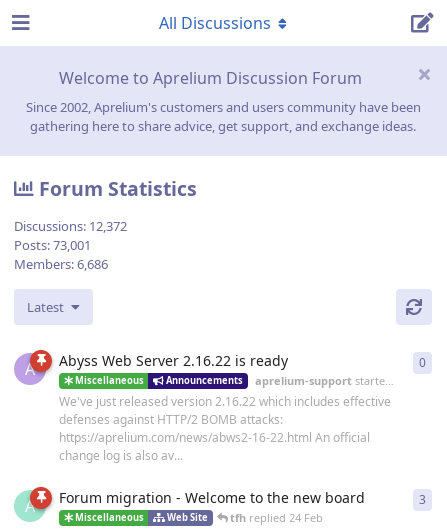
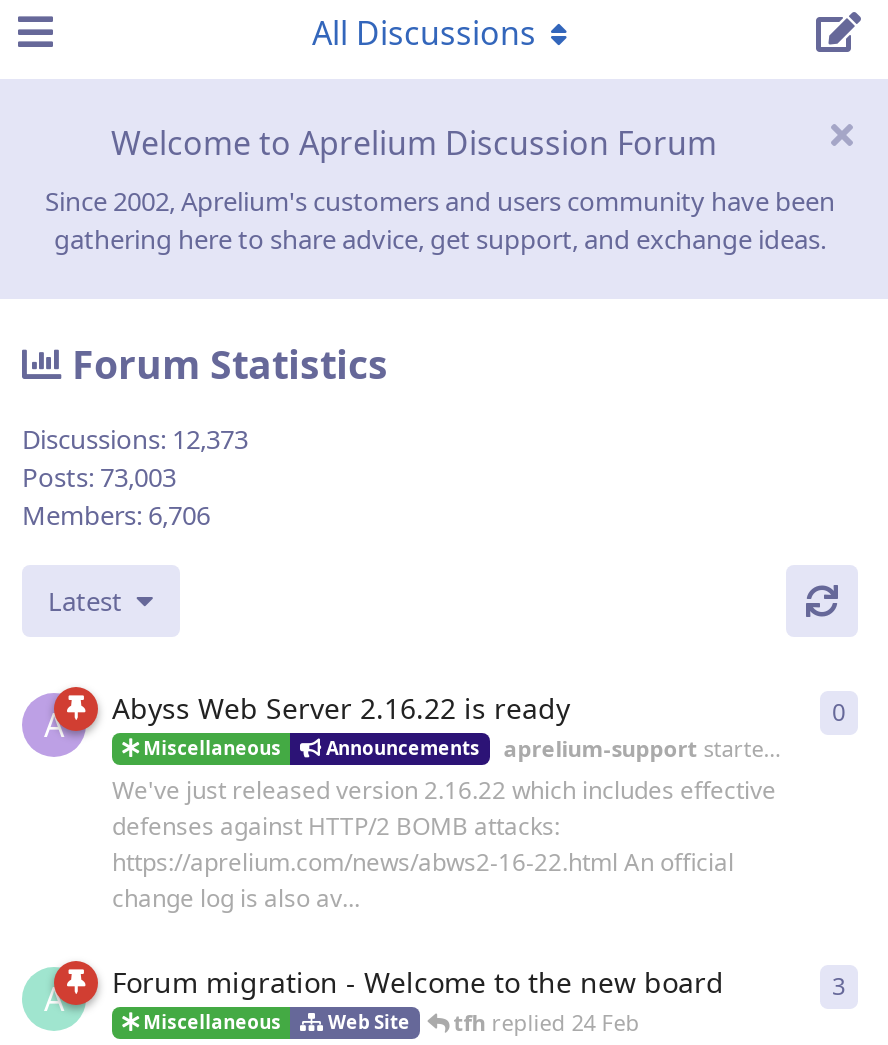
- Discussions: 12,372
+ Discussions: 12,373

- Posts: 73,001
+ Posts: 73,003

- Members: 6,686
+ Members: 6,706
